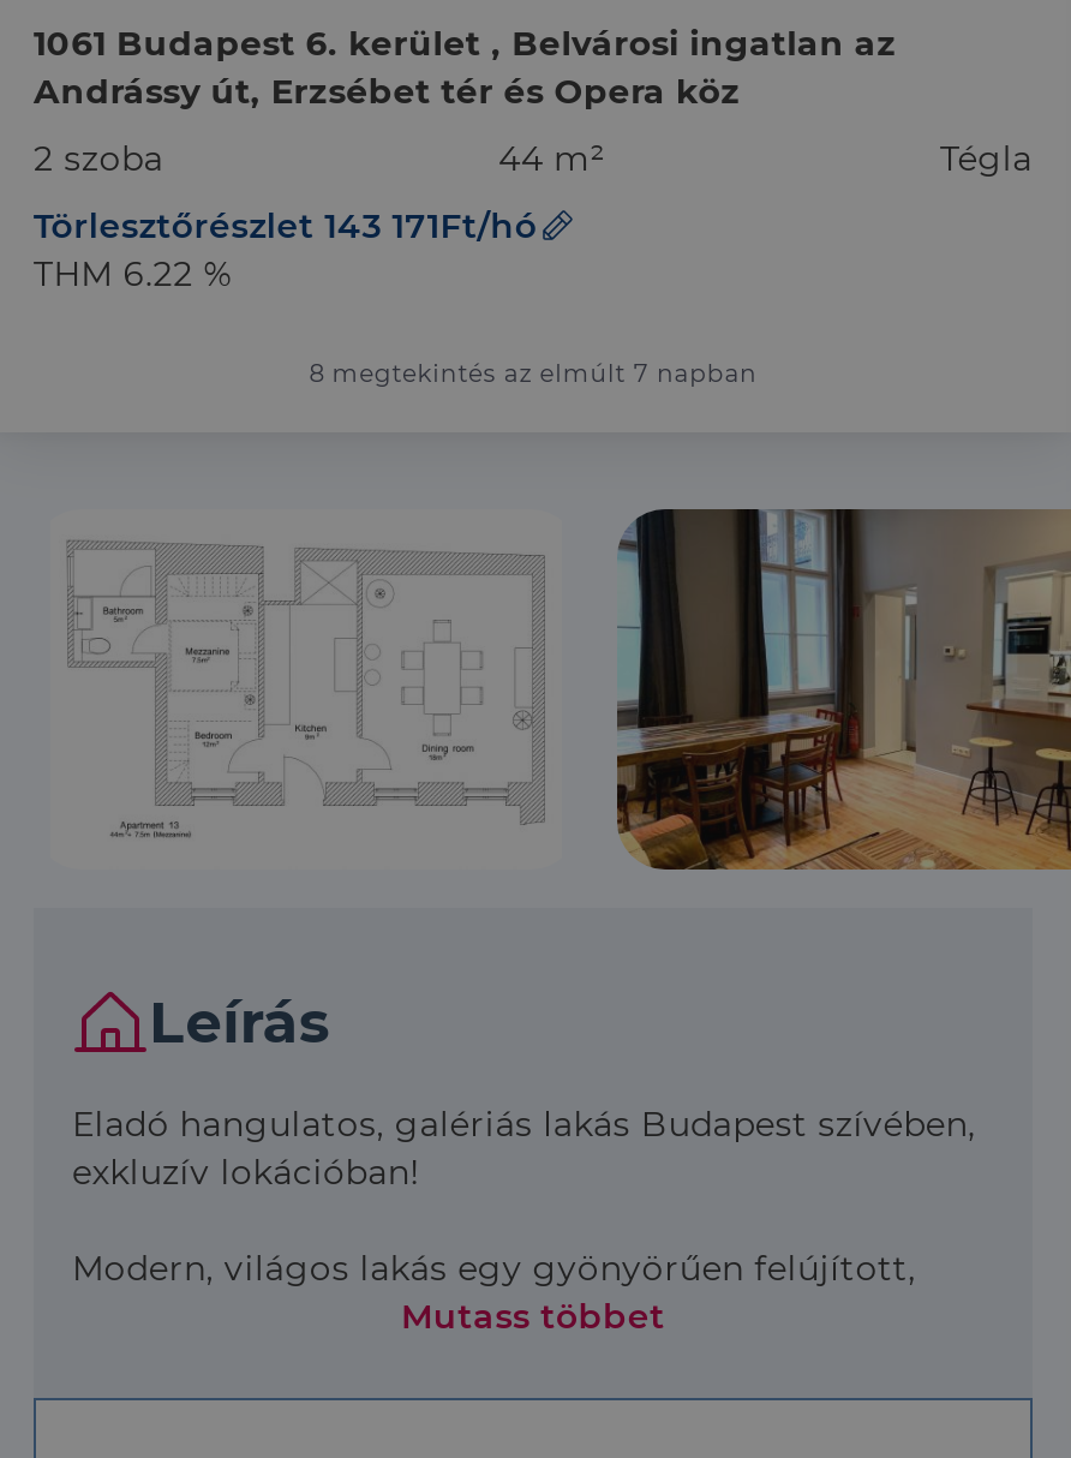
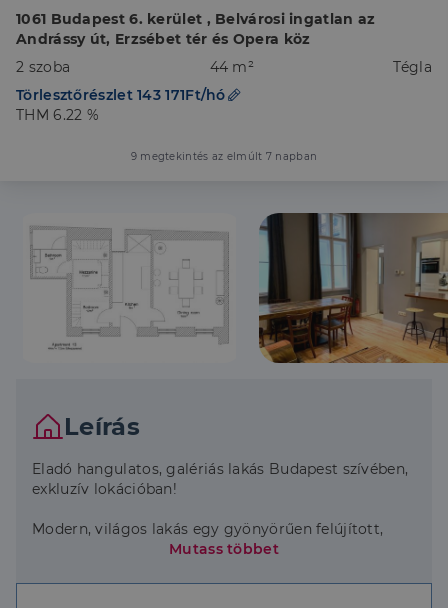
- 8 megtekintés az elmúlt 7 napban
+ 9 megtekintés az elmúlt 7 napban
